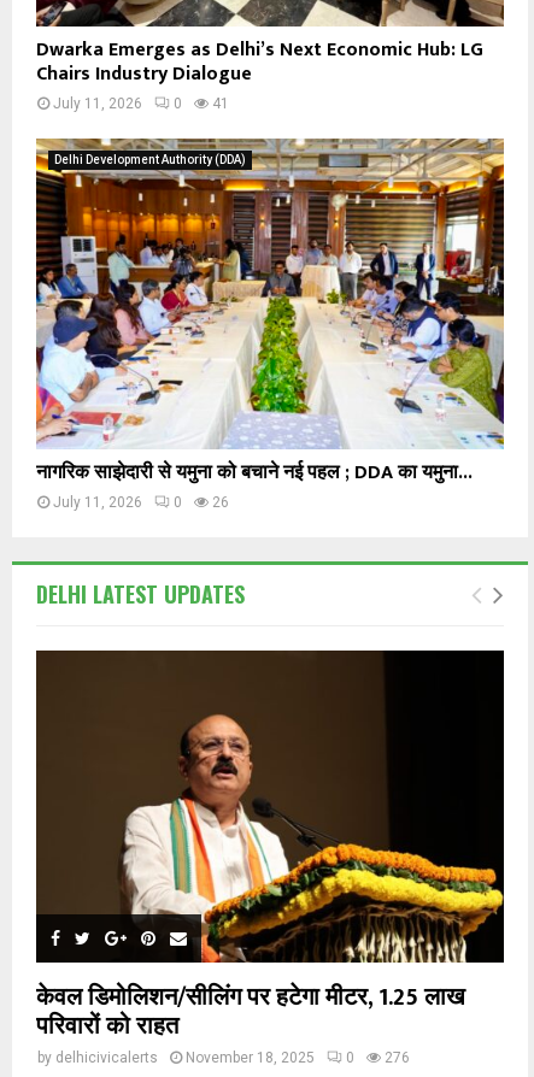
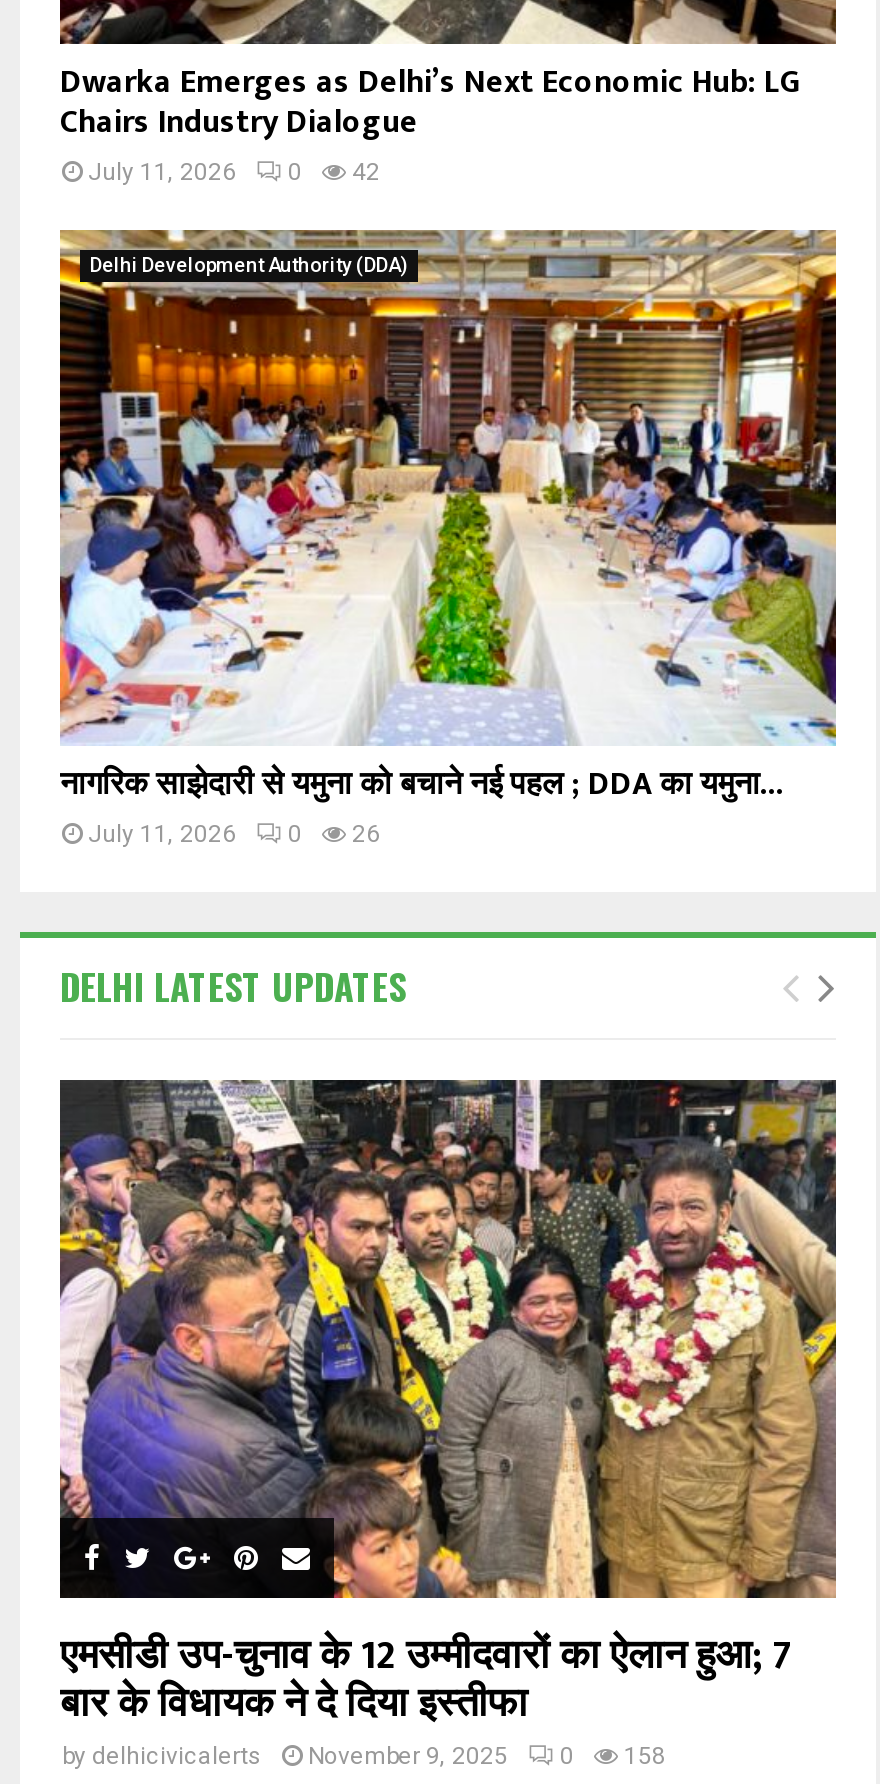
- July 11, 2026 0 41
+ July 11, 2026 0 42

- [image]
- केवल डिमोलिशन/सीलिंग पर हटेगा मीटर, 1.25 लाख
- परिवारों को राहत
+ [image]
+ एमसीडी उप-चुनाव के 12 उम्मीदवारों का ऐलान हुआ; 7
+ बार के विधायक ने दे दिया इस्तीफा

- November 18, 2025
+ November 9, 2025

- 276
+ 158
